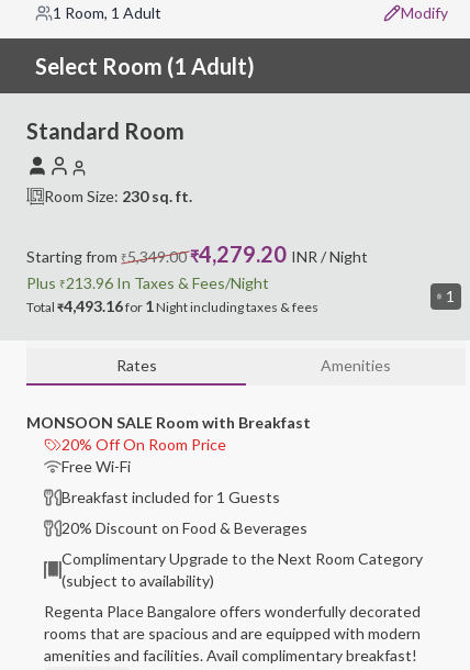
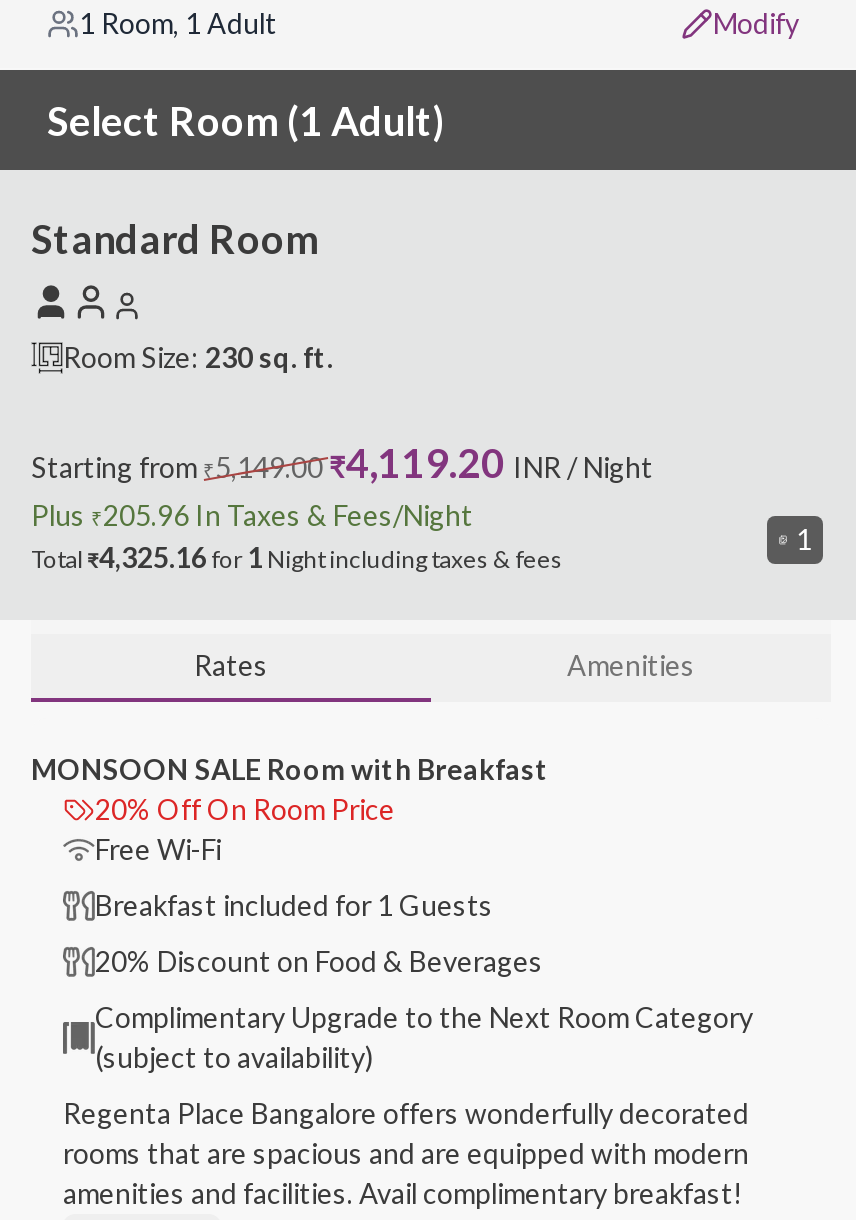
- Starting from ₹5,349.00 ₹4,279.20 INR / Night
+ Starting from ₹5,149.00 ₹4,119.20 INR / Night

- Plus ₹213.96 In Taxes & Fees/Night
+ Plus ₹205.96 In Taxes & Fees/Night

- Total ₹4,493.16 for 1 Nightincluding taxes & fees
+ Total ₹4,325.16 for 1 Nightincluding taxes & fees
